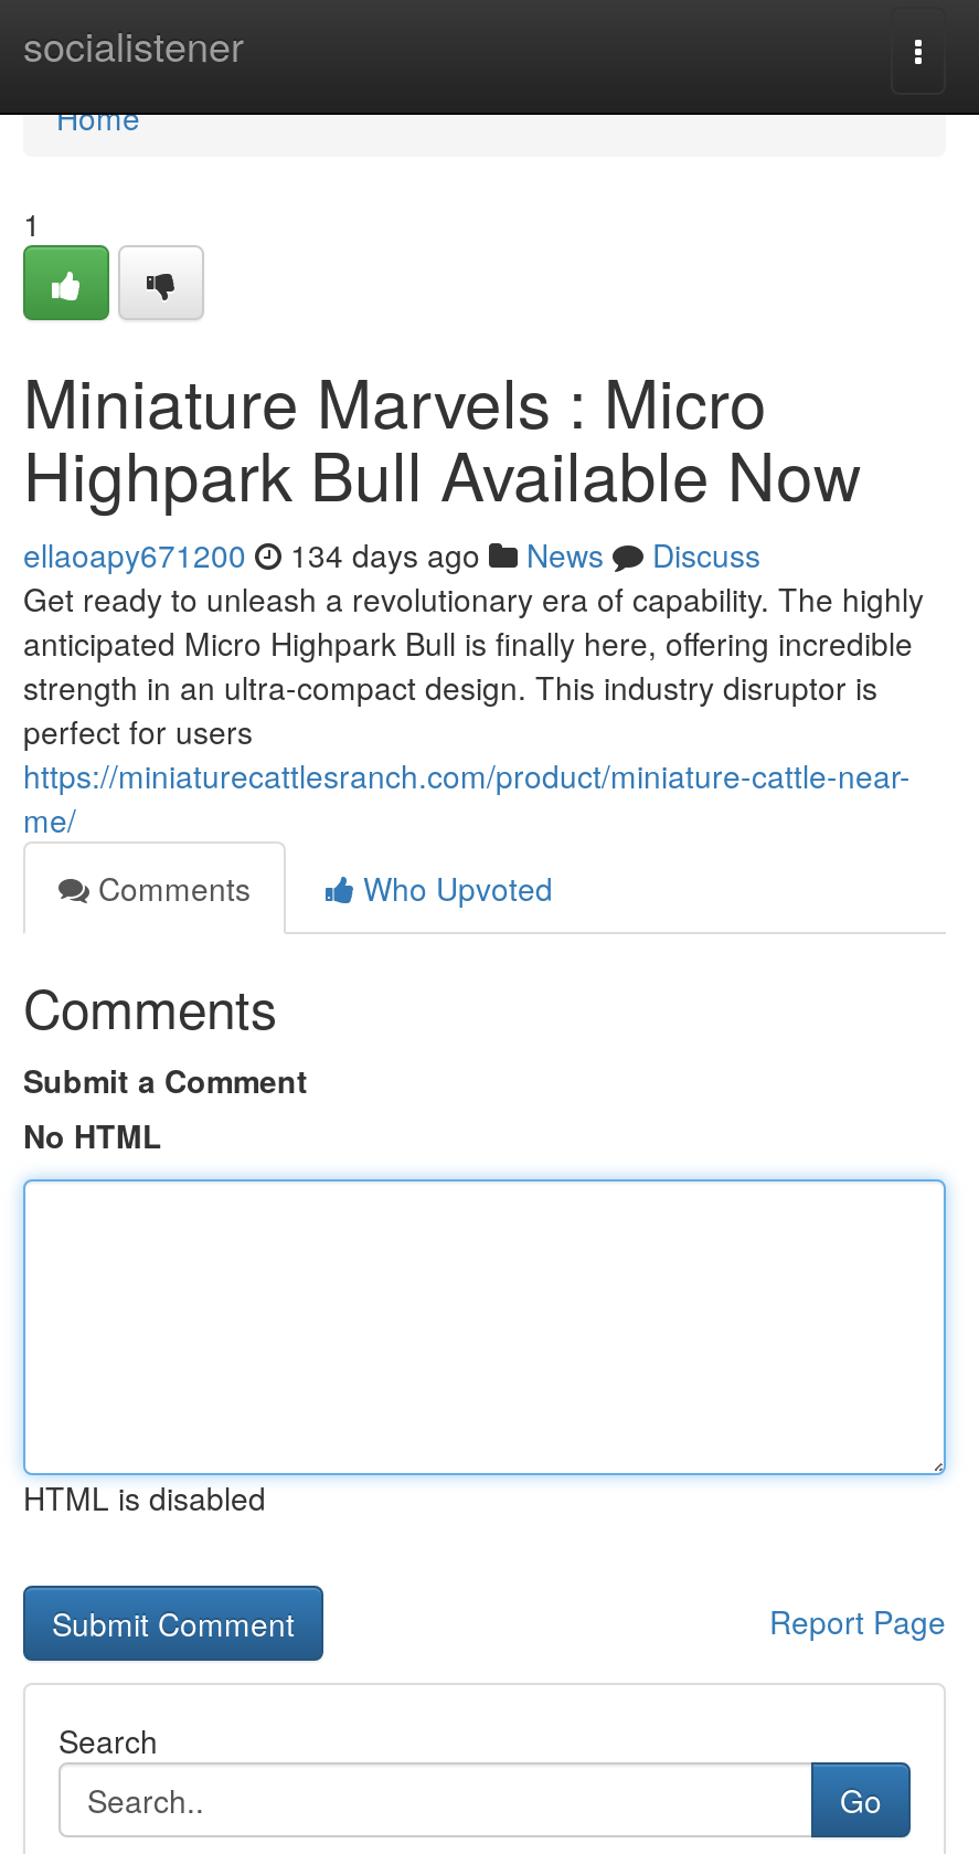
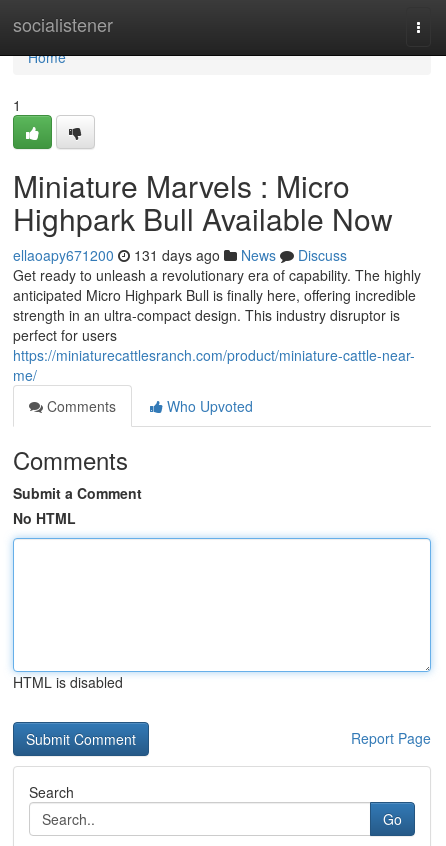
- ellaoapy671200 134 days ago News Discuss
+ ellaoapy671200 131 days ago News Discuss
